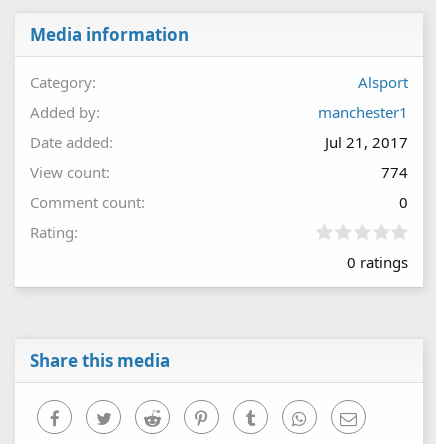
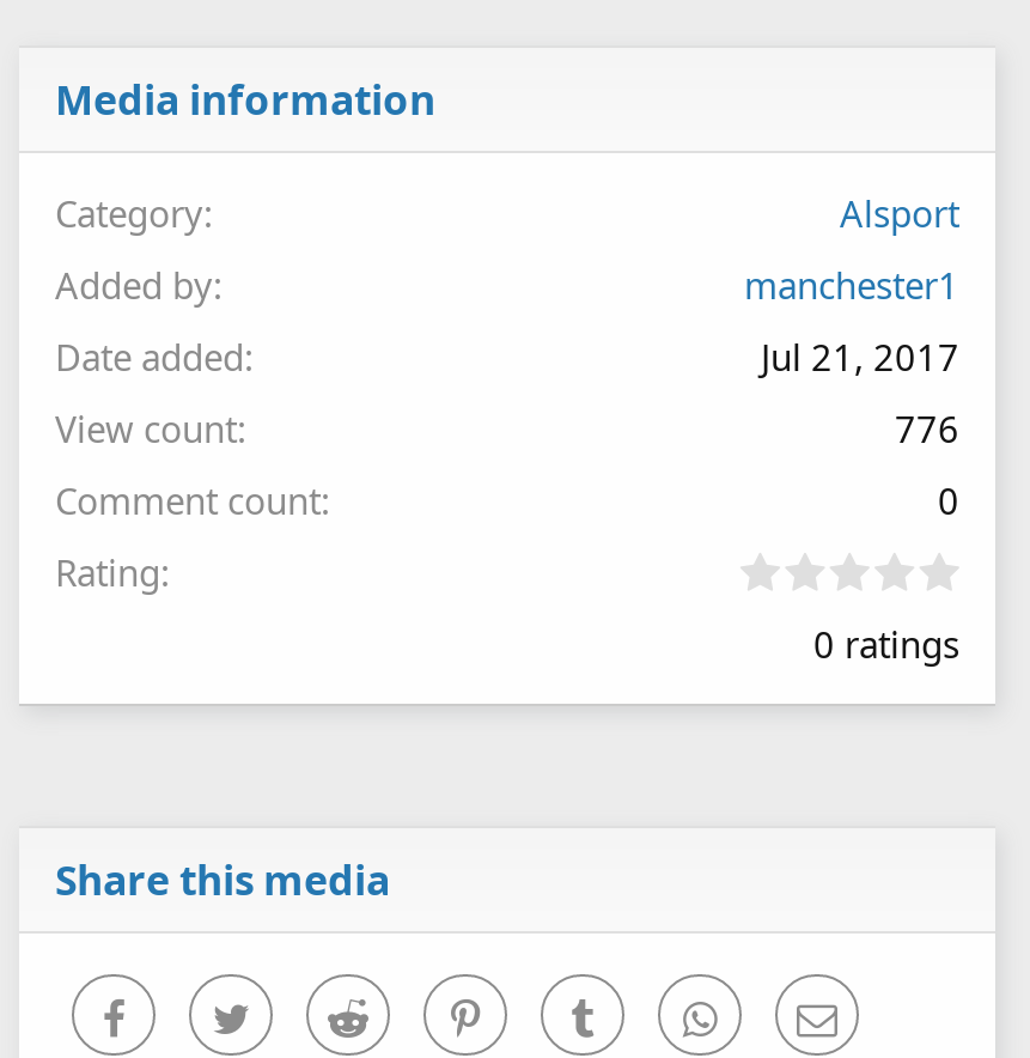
- 774
+ 776
